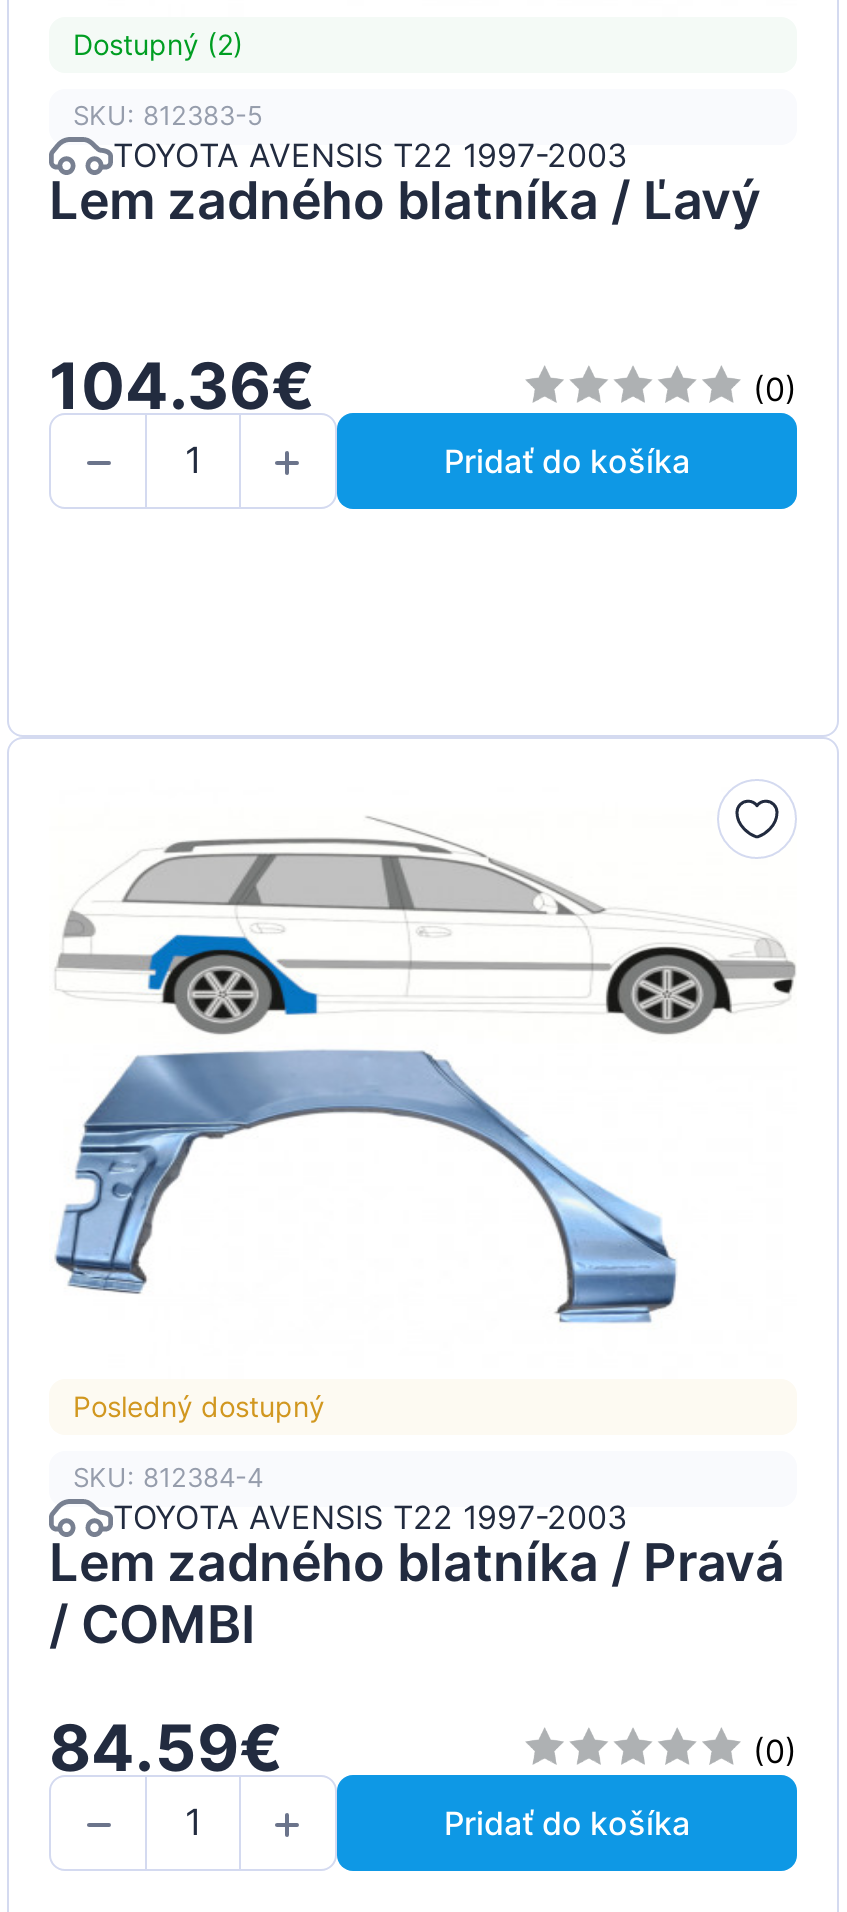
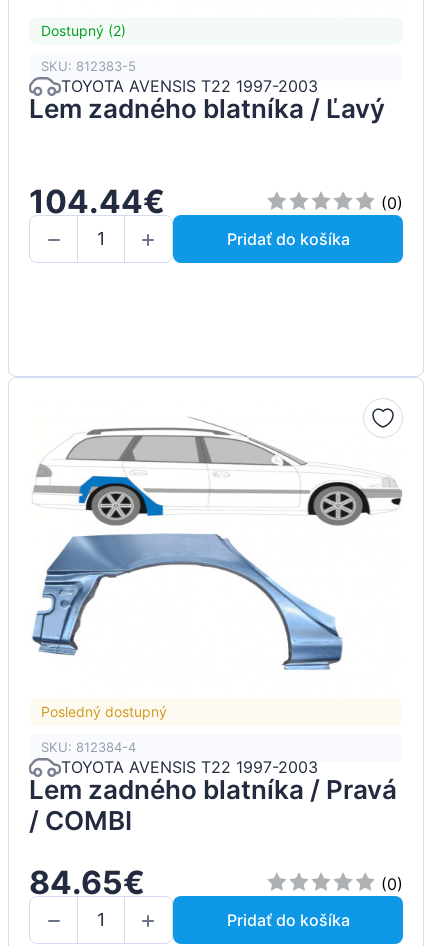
- 104.36€
+ 104.44€

- 84.59€
+ 84.65€
